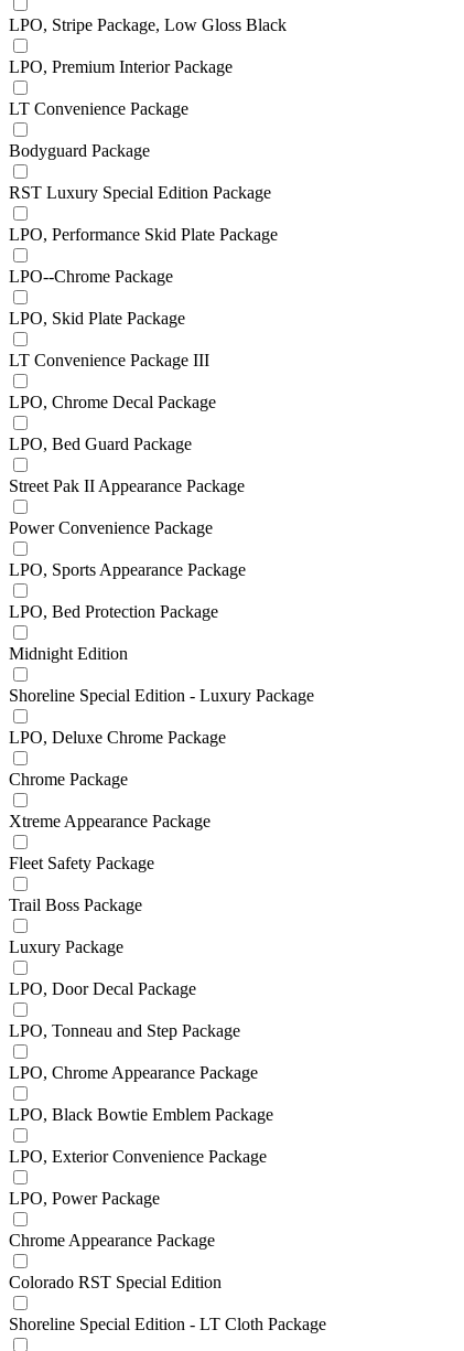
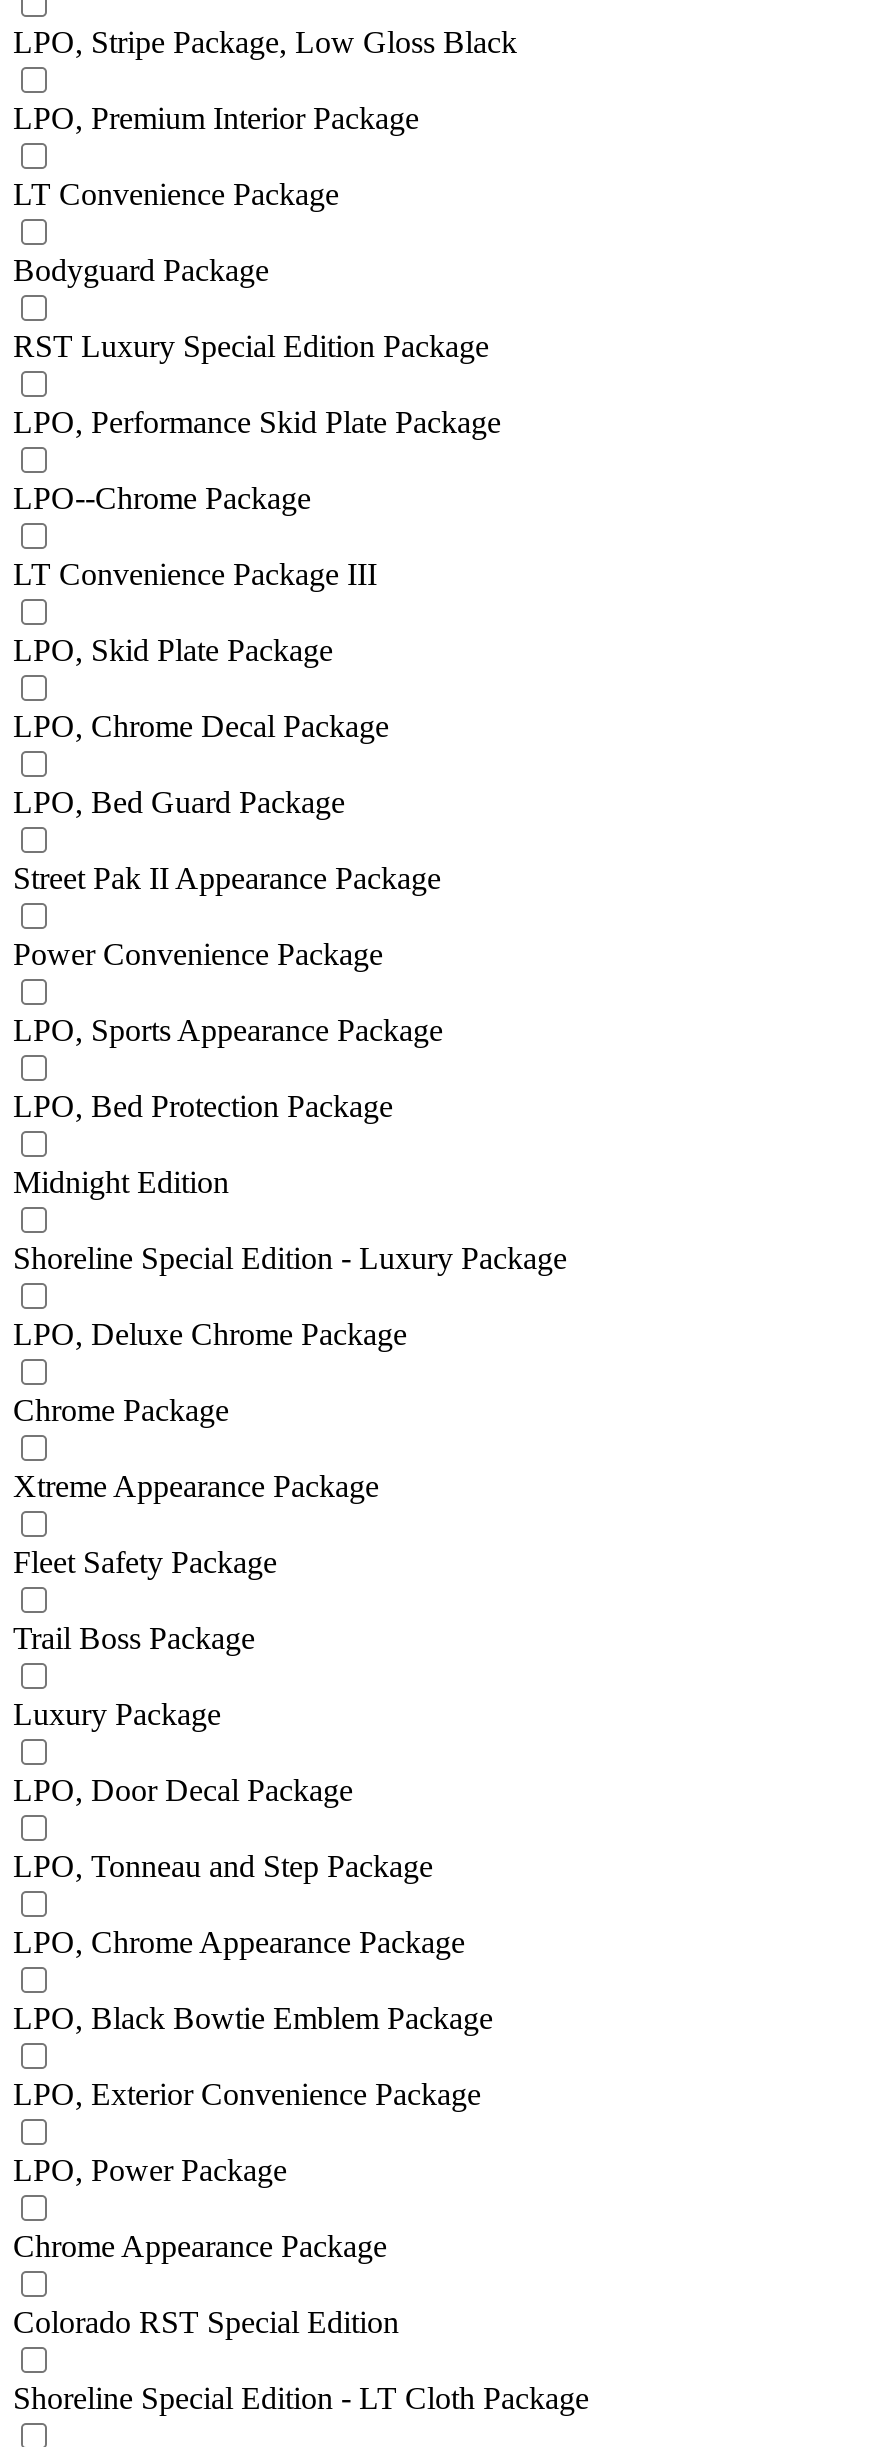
moved down: LPO, Skid Plate Package

moved up: LT Convenience Package III
